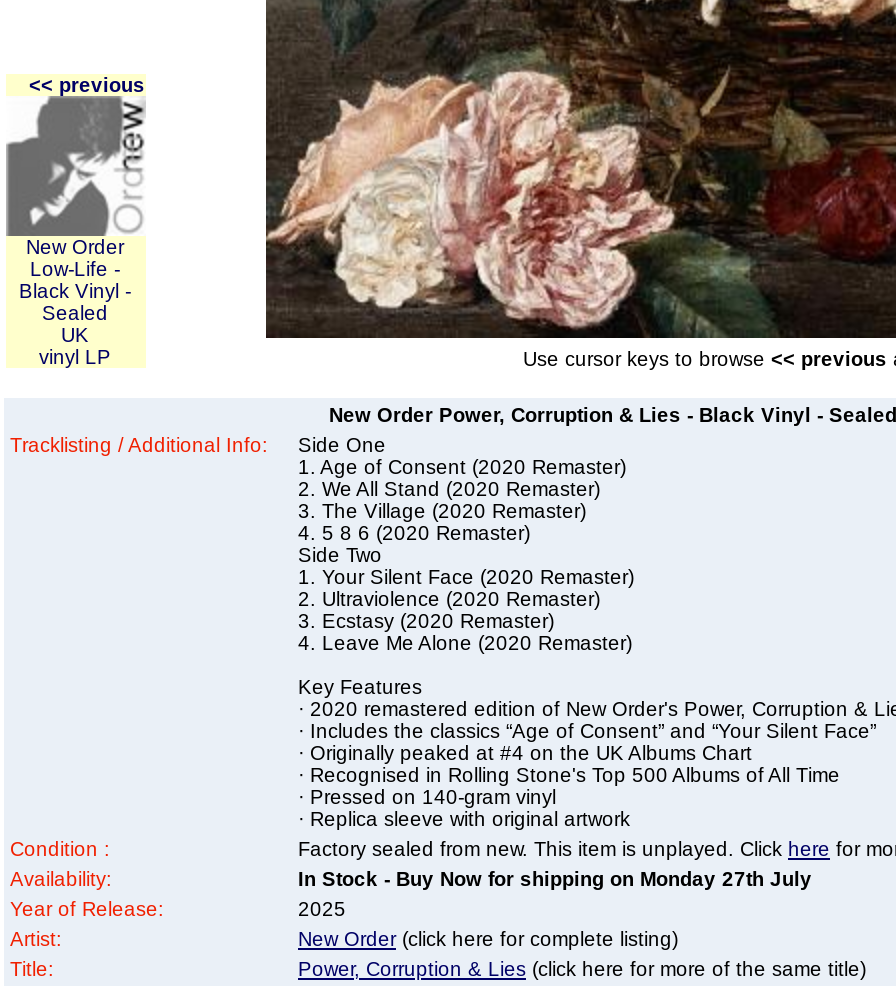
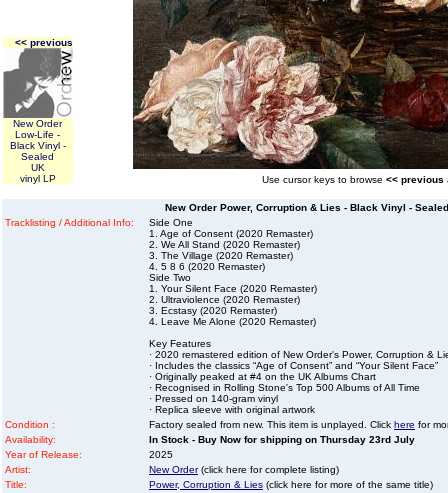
- In Stock - Buy Now for shipping on Monday 27th July
+ In Stock - Buy Now for shipping on Thursday 23rd July
